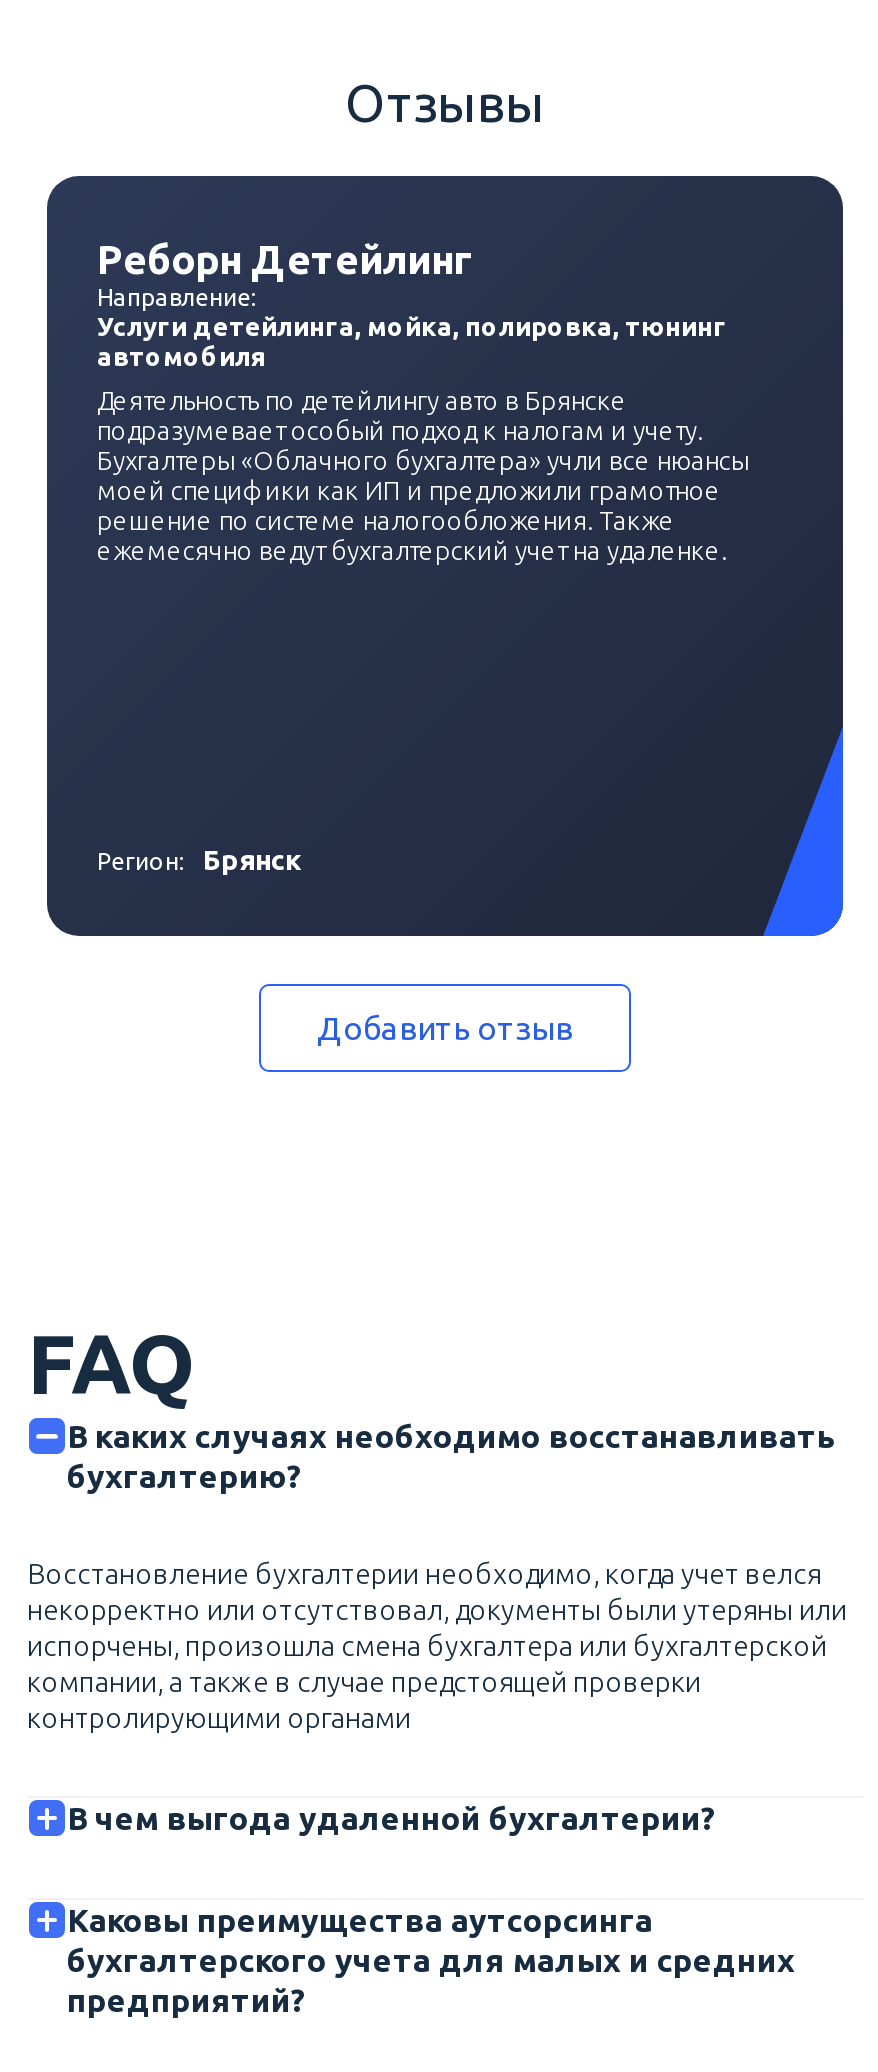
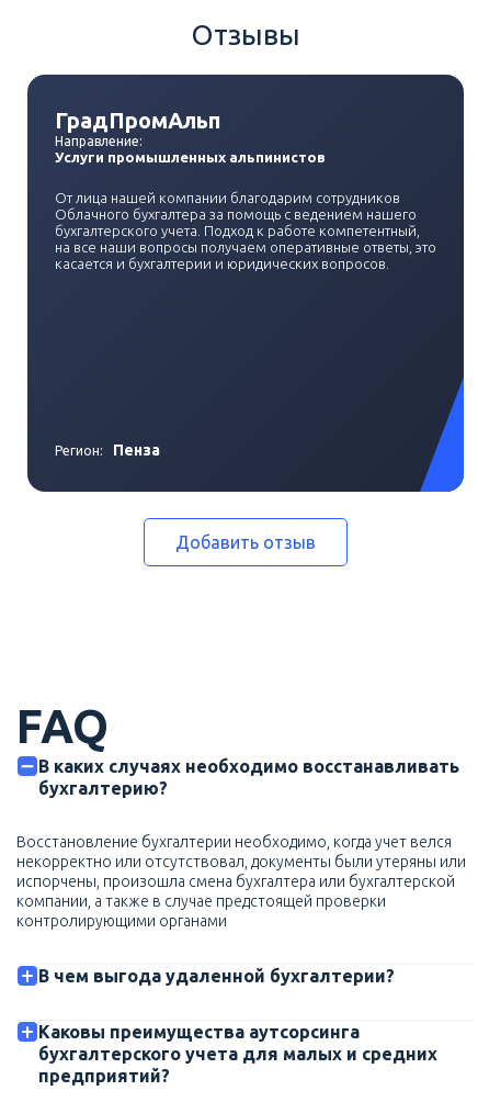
- Реборн Детейлинг
+ ГрадПромАльп

- Услуги детейлинга, мойка, полировка, тюнинг
- автомобиля
+ Услуги промышленных альпинистов

- Деятельность по детейлингу авто в Брянске
- подразумевает особый подход к налогам и учету.
- Бухгалтеры «Облачного бухгалтера» учли все нюансы
- моей специфики как ИП и предложили грамотное
- решение по системе налогообложения. Также
- ежемесячно ведут бухгалтерский учет на удаленке.
+ От лица нашей компании благодарим сотрудников
+ Облачного бухгалтера за помощь с ведением нашего
+ бухгалтерского учета. Подход к работе компетентный,
+ на все наши вопросы получаем оперативные ответы, это
+ касается и бухгалтерии и юридических вопросов.

- Регион: Брянск
+ Регион: Пенза
